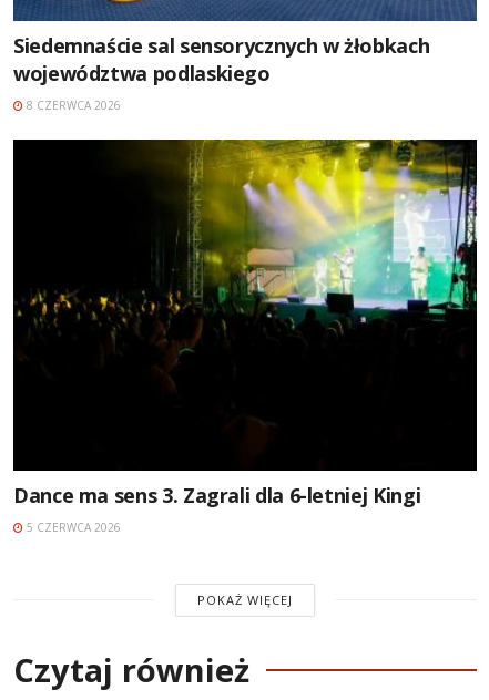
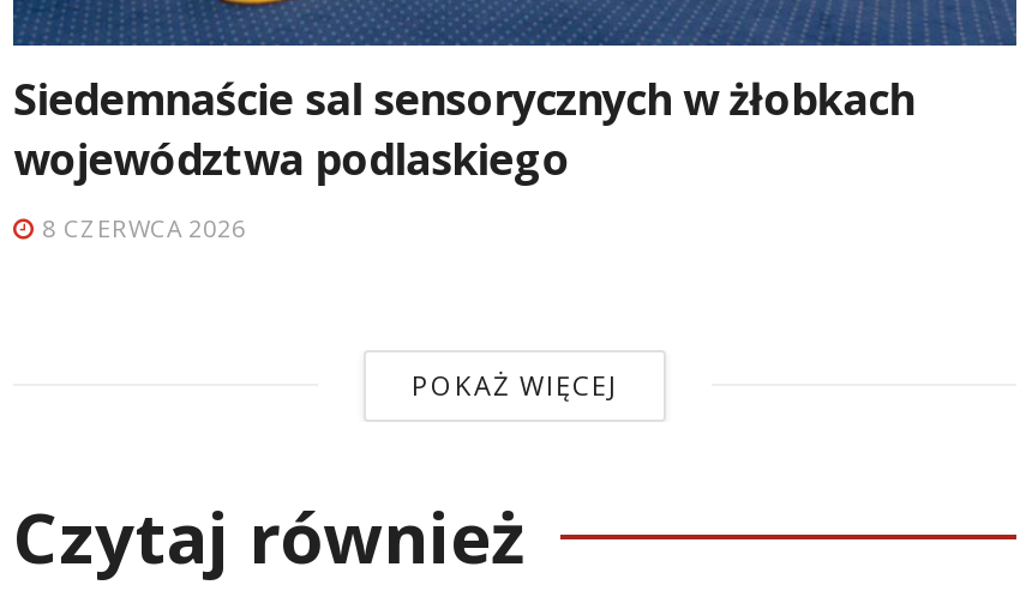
- [image]
- Dance ma sens 3. Zagrali dla 6-letniej Kingi
- 5 CZERWCA 2026
